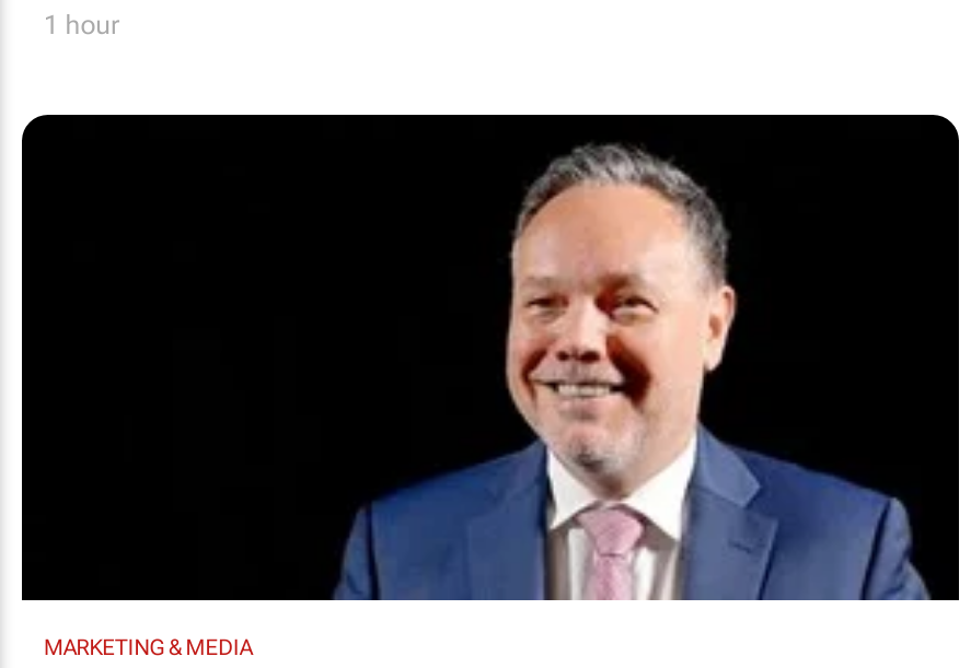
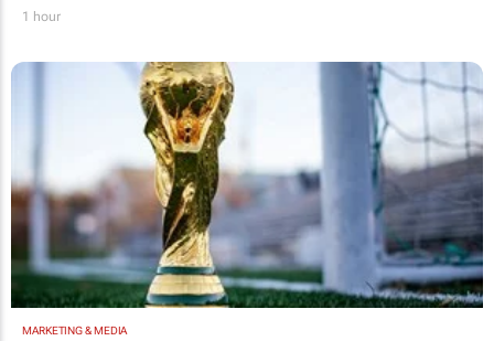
- [image]
+ [image]
